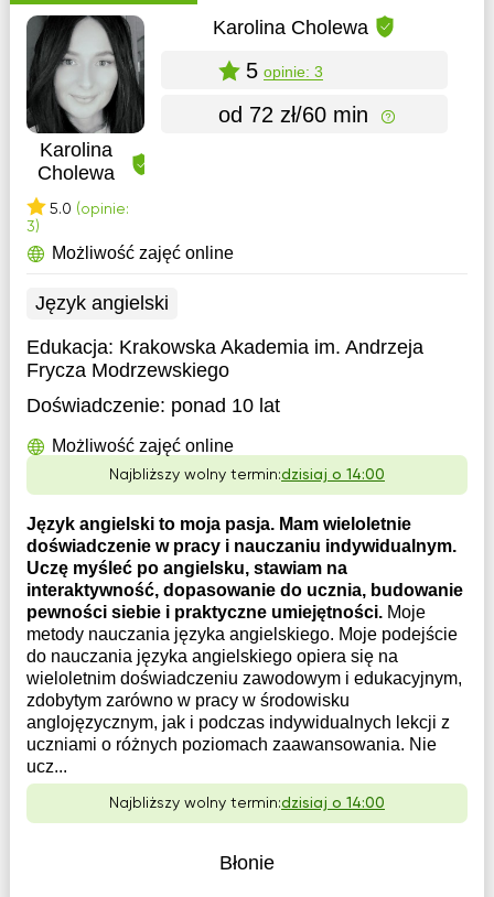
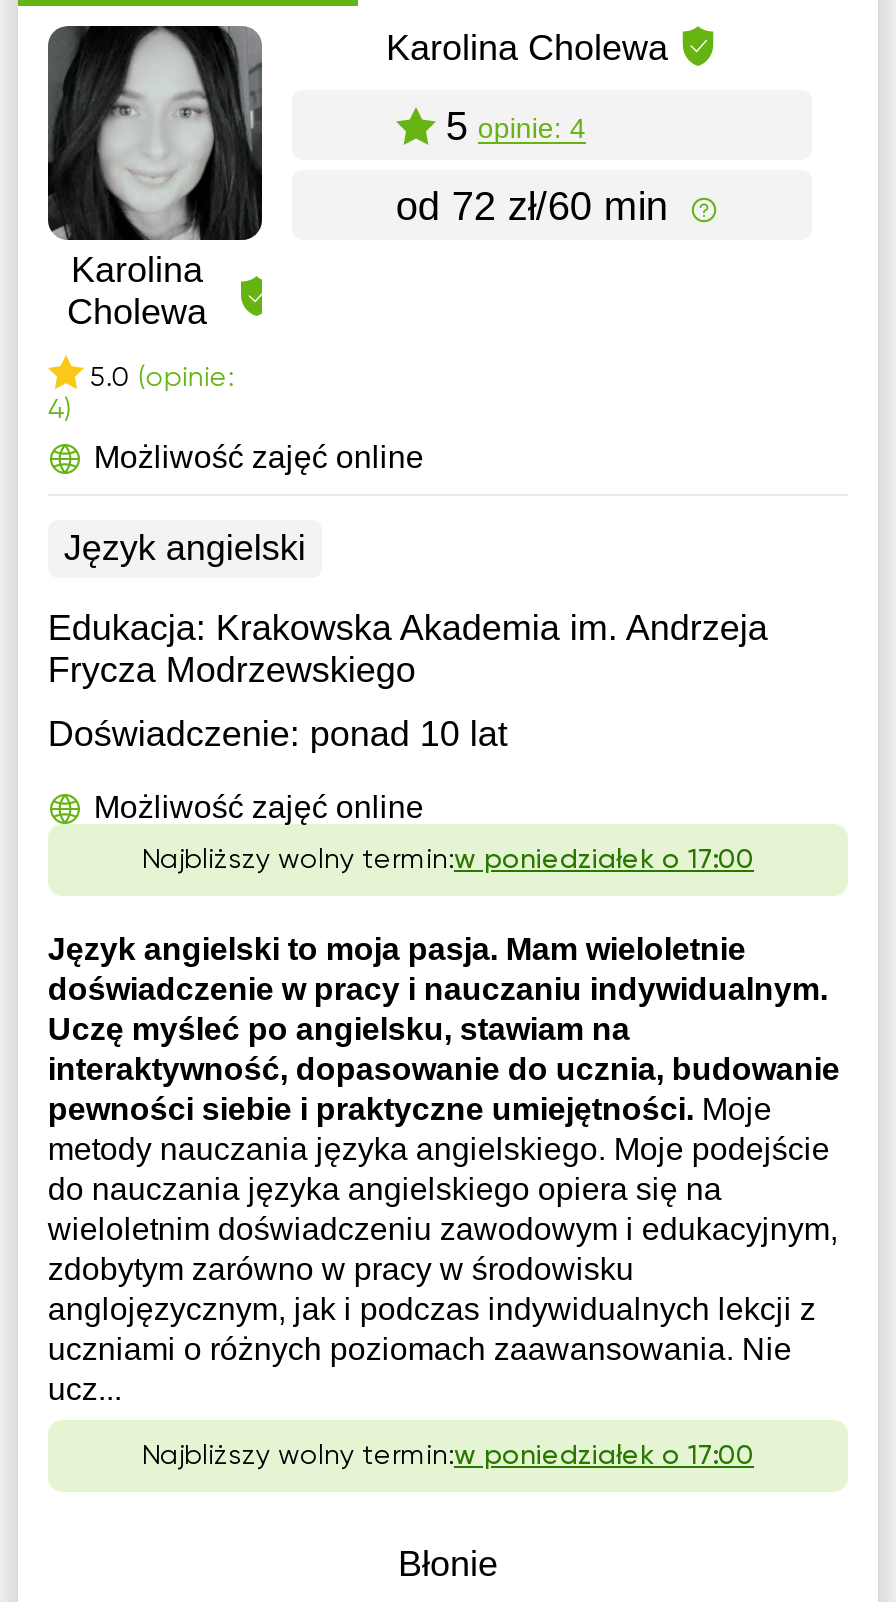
- 5 opinie: 3
+ 5 opinie: 4

- 3)
+ 4)

- Najbliższy wolny termin:dzisiaj o 14:00
+ Najbliższy wolny termin:w poniedziałek o 17:00

- Najbliższy wolny termin:dzisiaj o 14:00
+ Najbliższy wolny termin:w poniedziałek o 17:00
